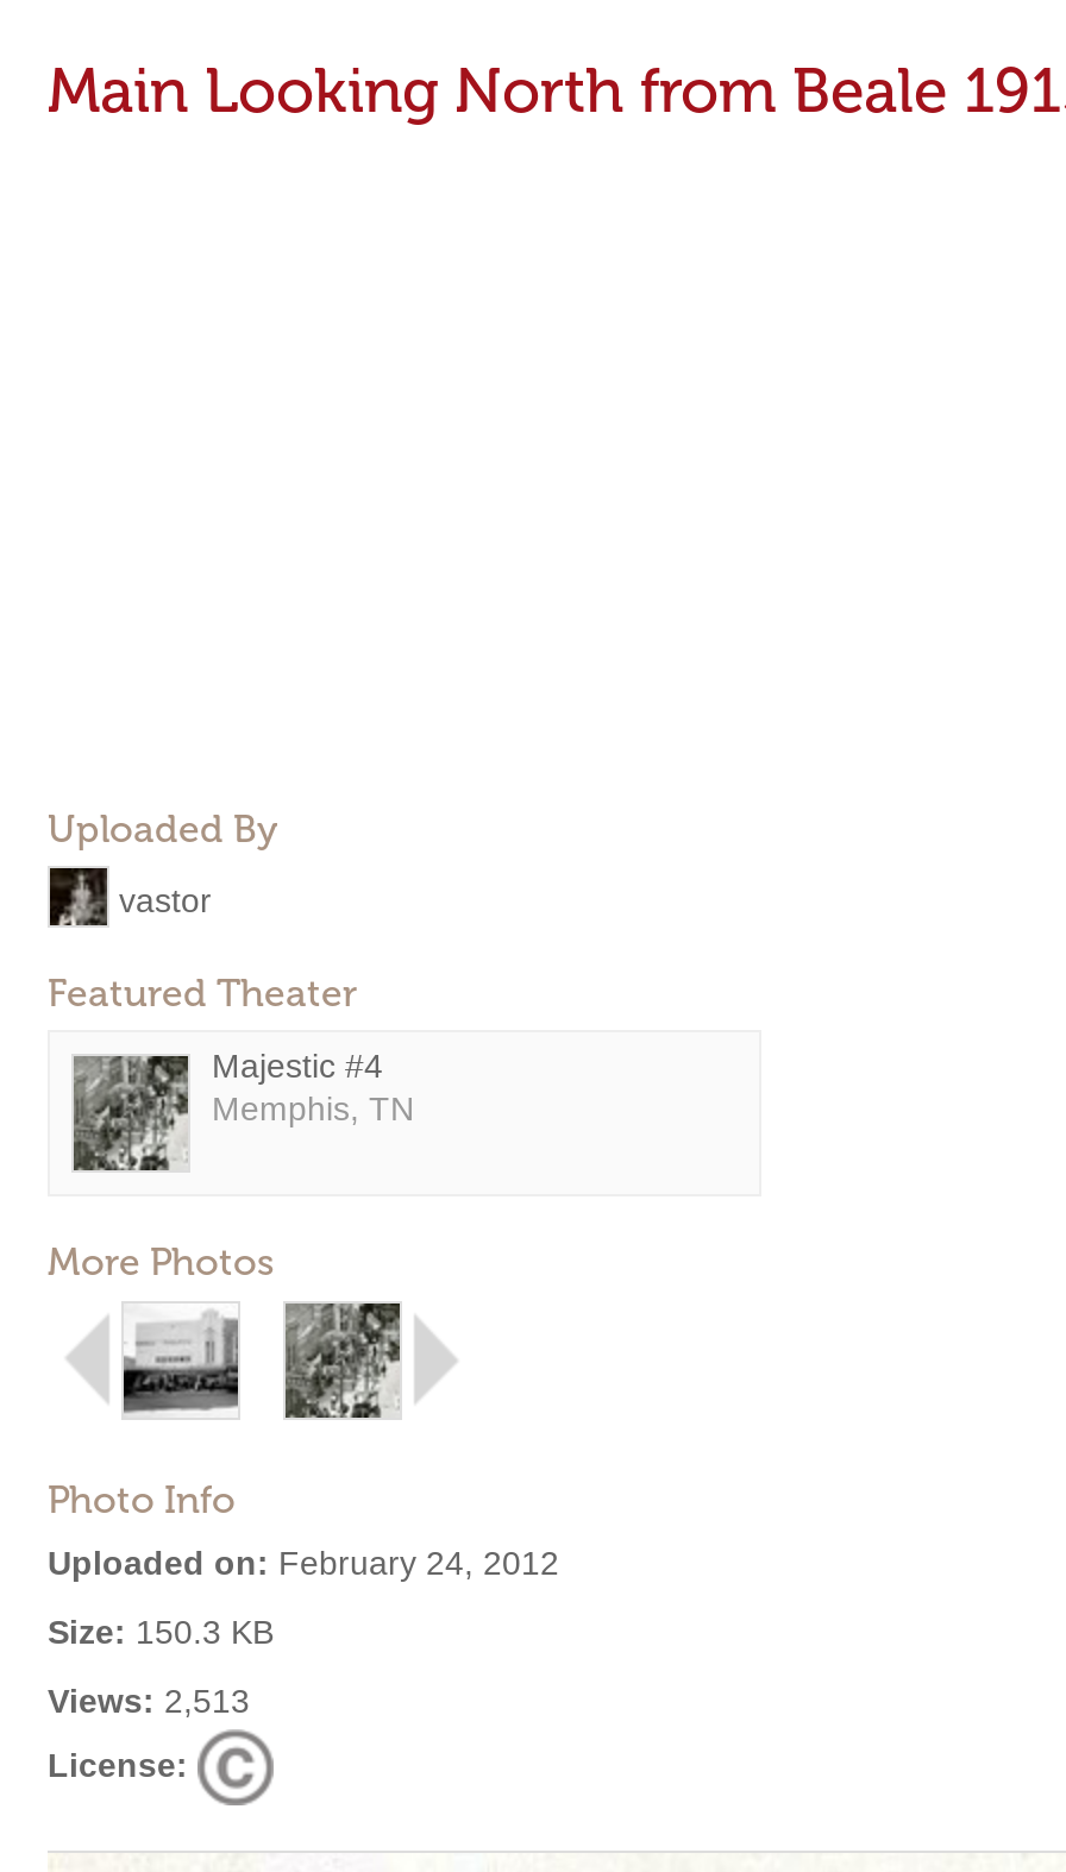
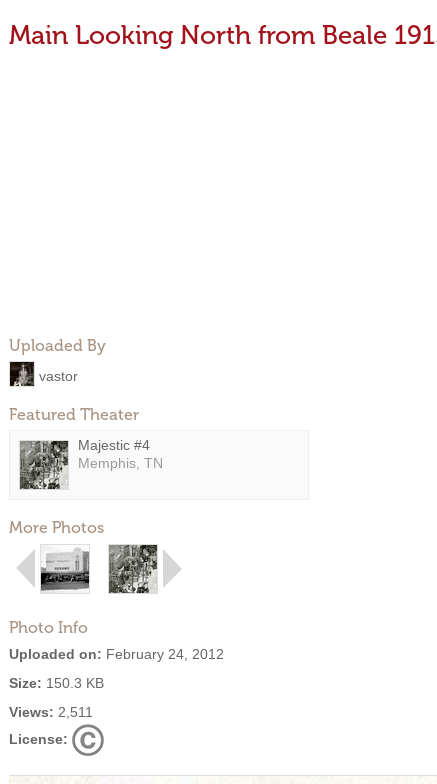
- Views: 2,513
+ Views: 2,511
